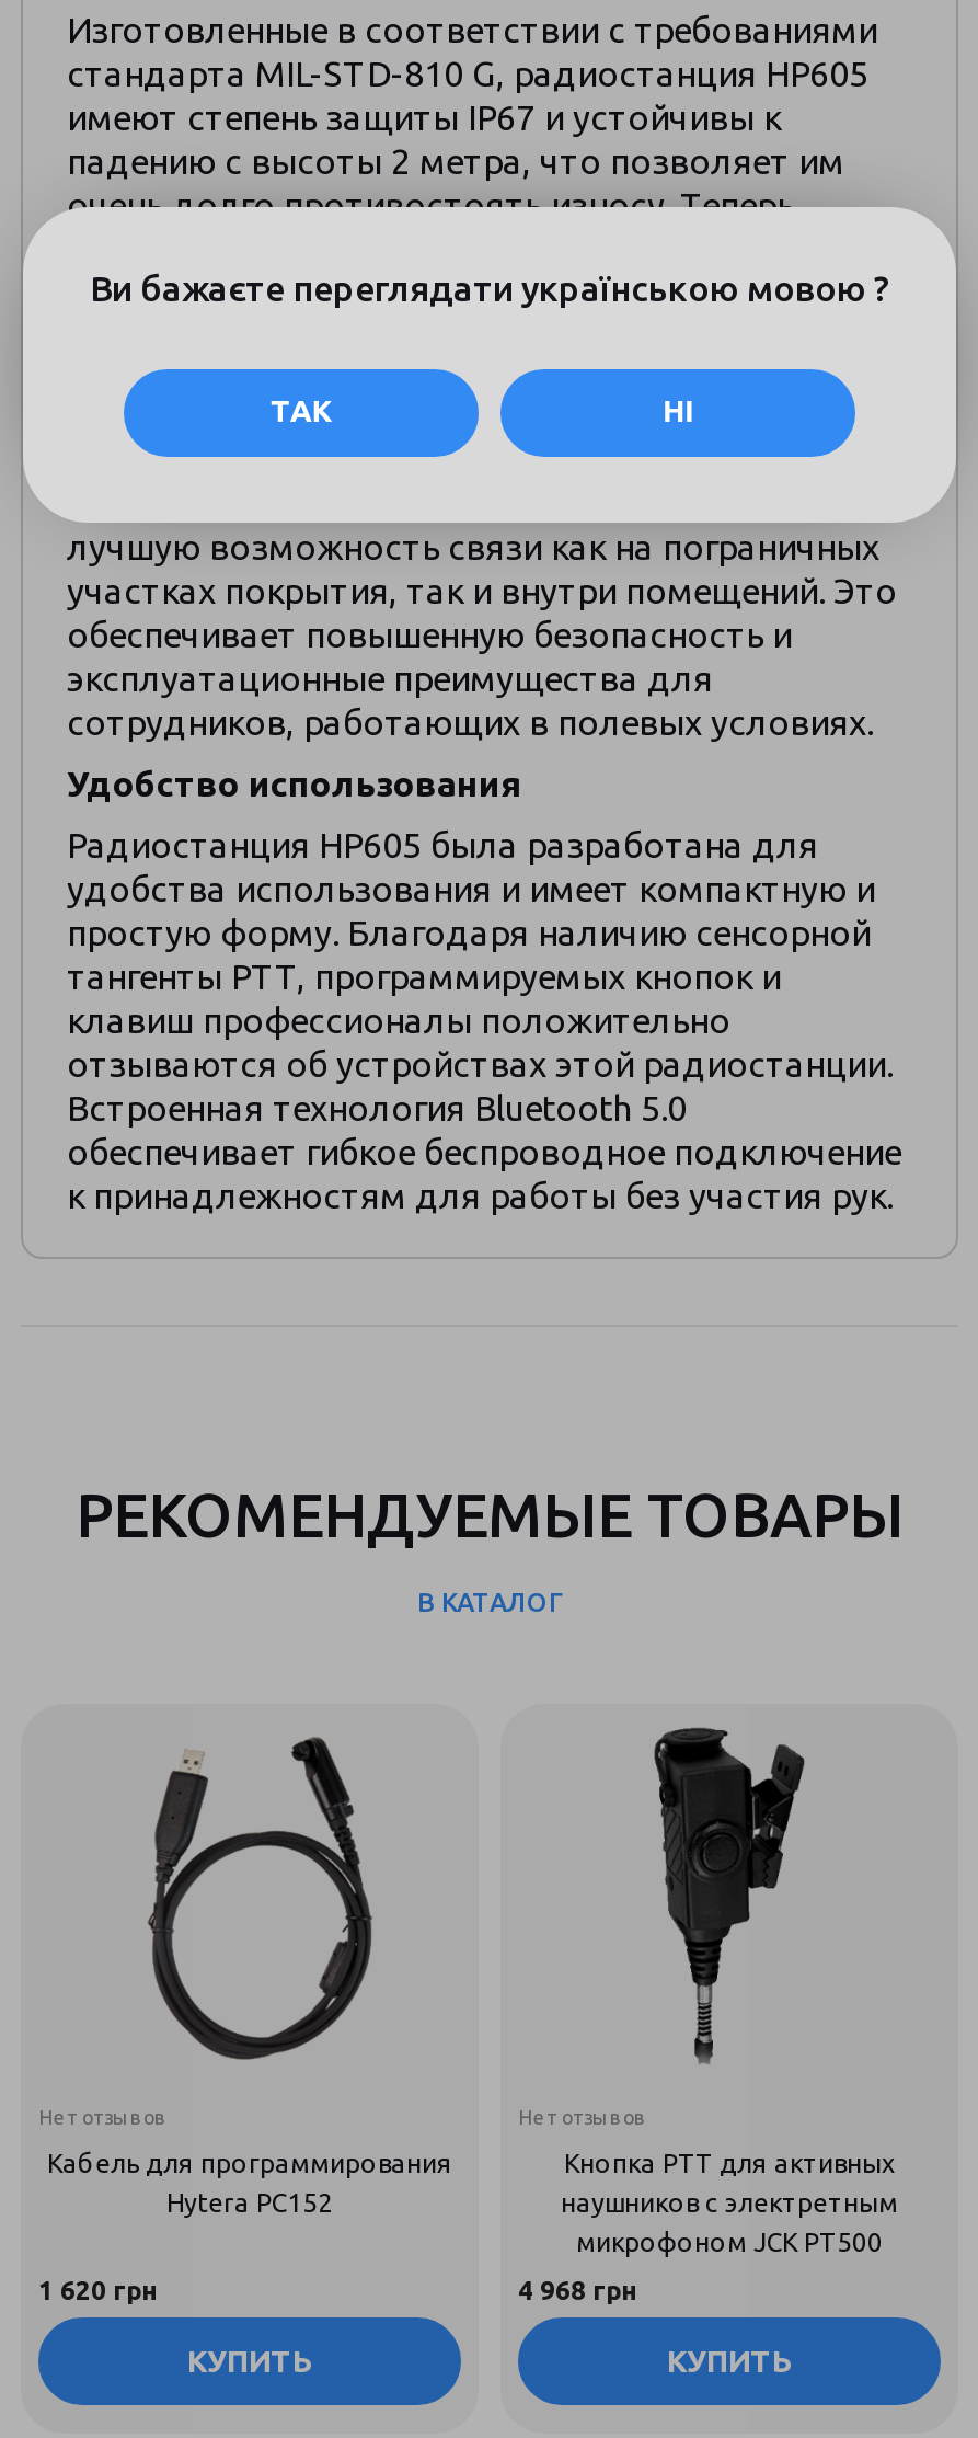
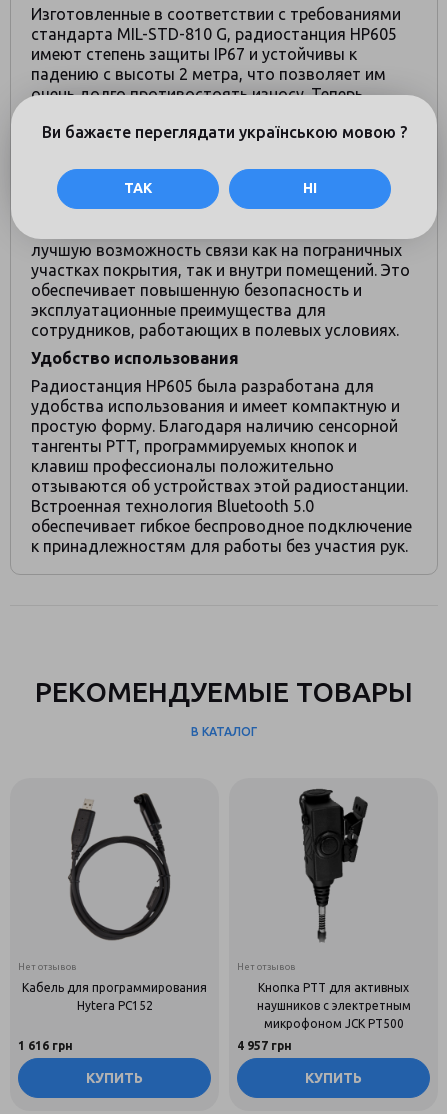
- 1 620 грн
+ 1 616 грн

- 4 968 грн
+ 4 957 грн
